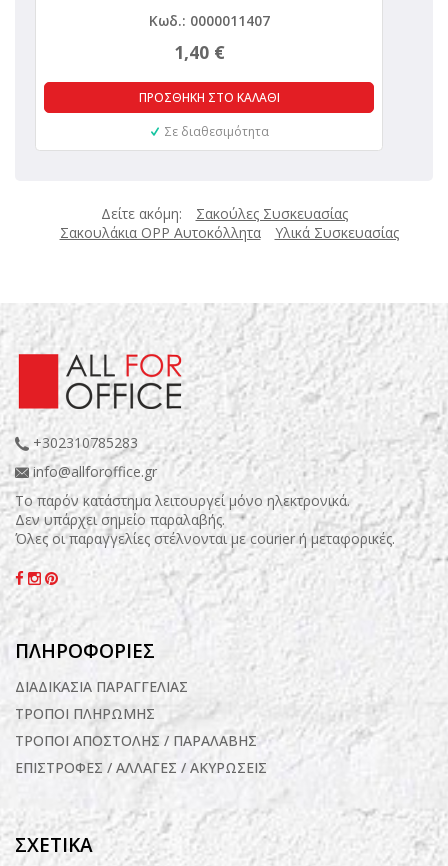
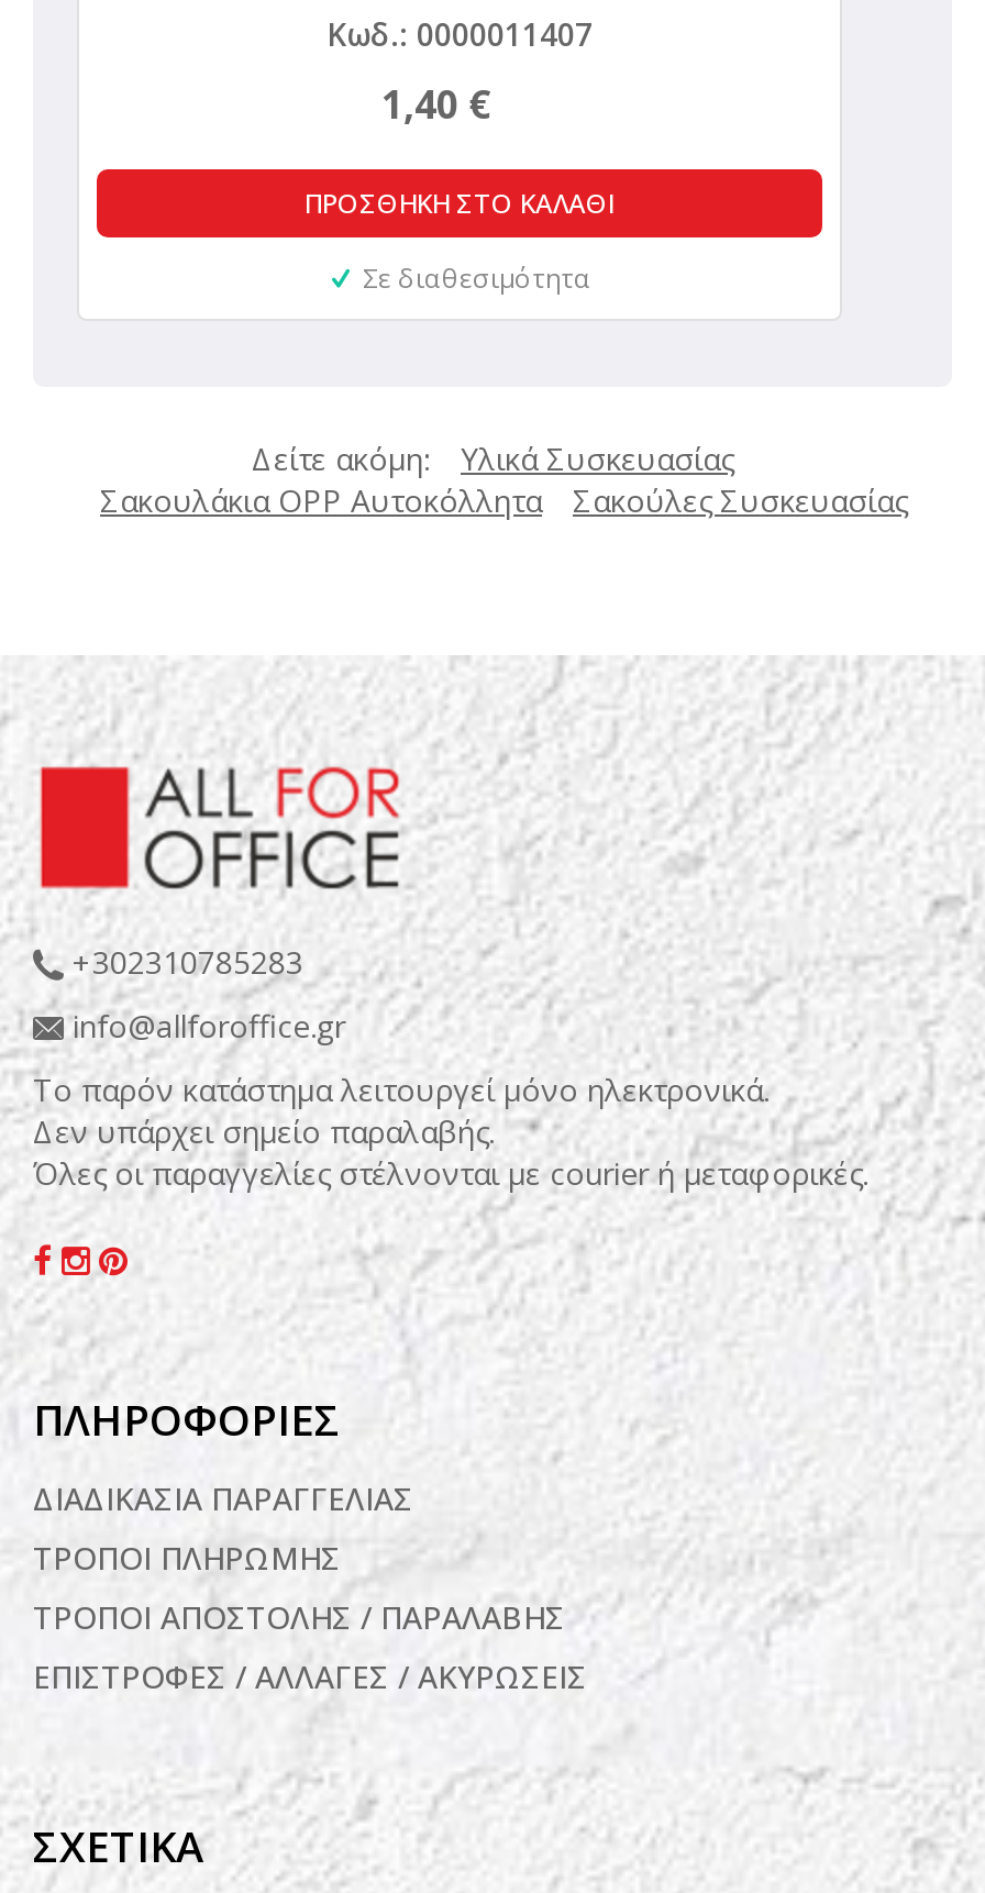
- Δείτε ακόμη: Σακούλες Συσκευασίας
+ Δείτε ακόμη: Υλικά Συσκευασίας

- Υλικά Συσκευασίας
+ Σακούλες Συσκευασίας
